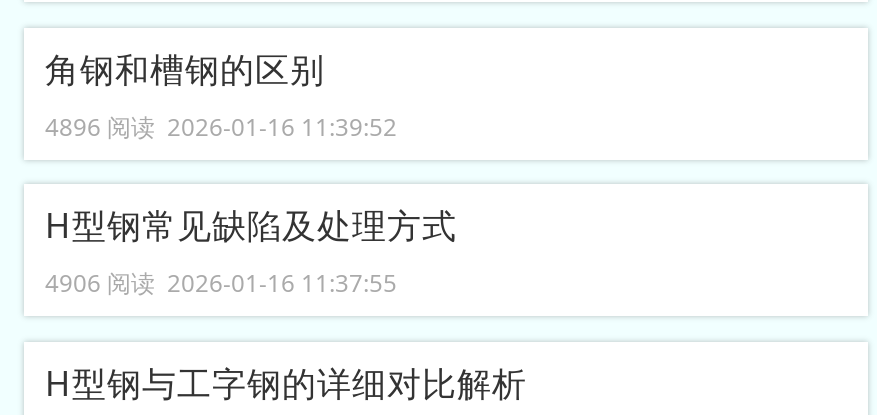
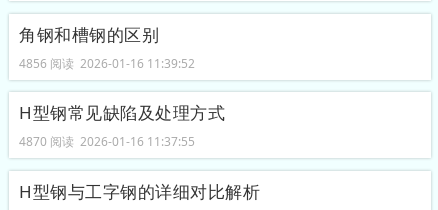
- 4896 阅读 2026-01-16 11:39:52
+ 4856 阅读 2026-01-16 11:39:52

- 4906 阅读 2026-01-16 11:37:55
+ 4870 阅读 2026-01-16 11:37:55
